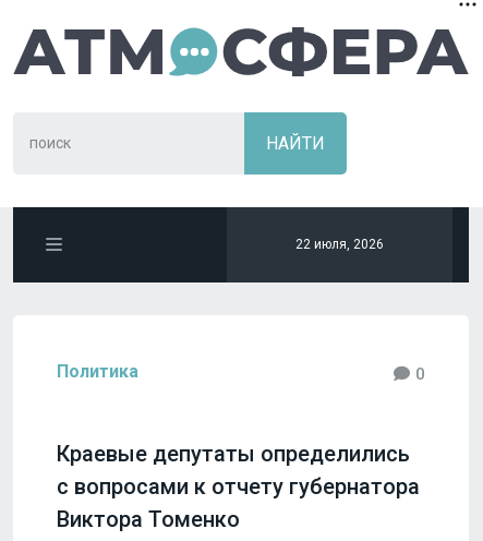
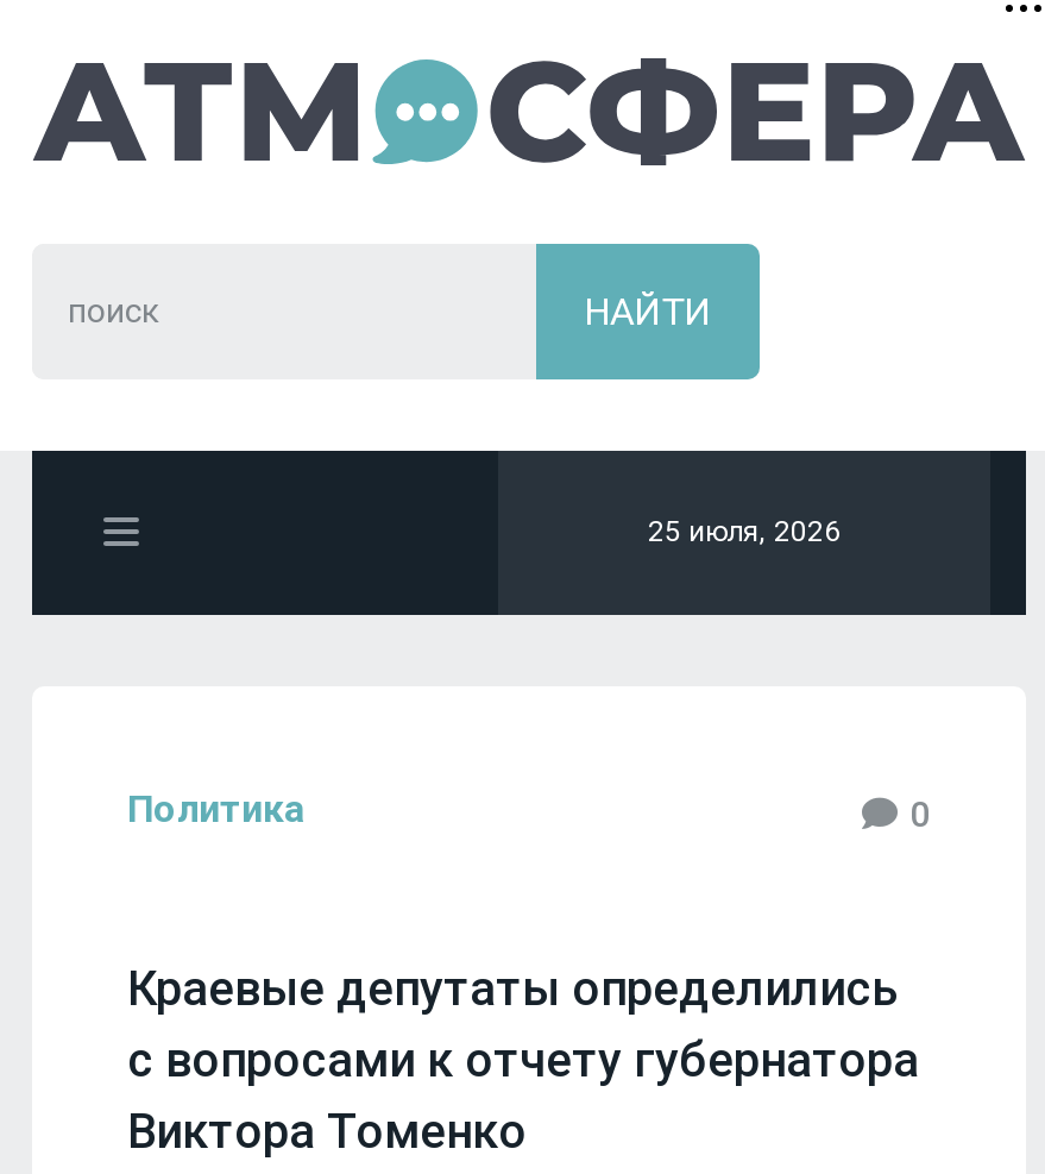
- 22 июля, 2026
+ 25 июля, 2026
